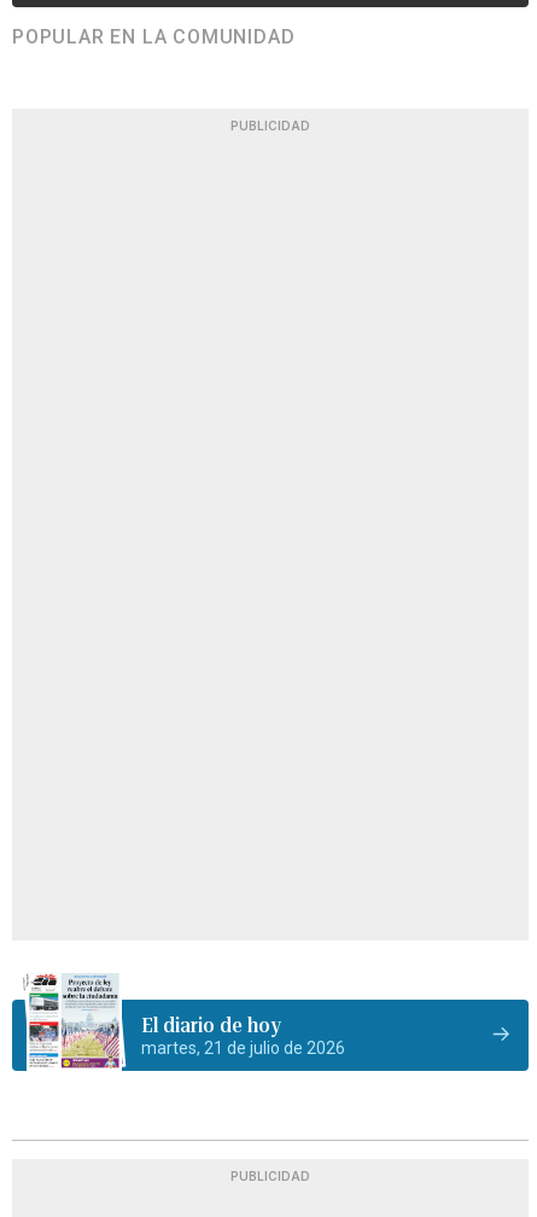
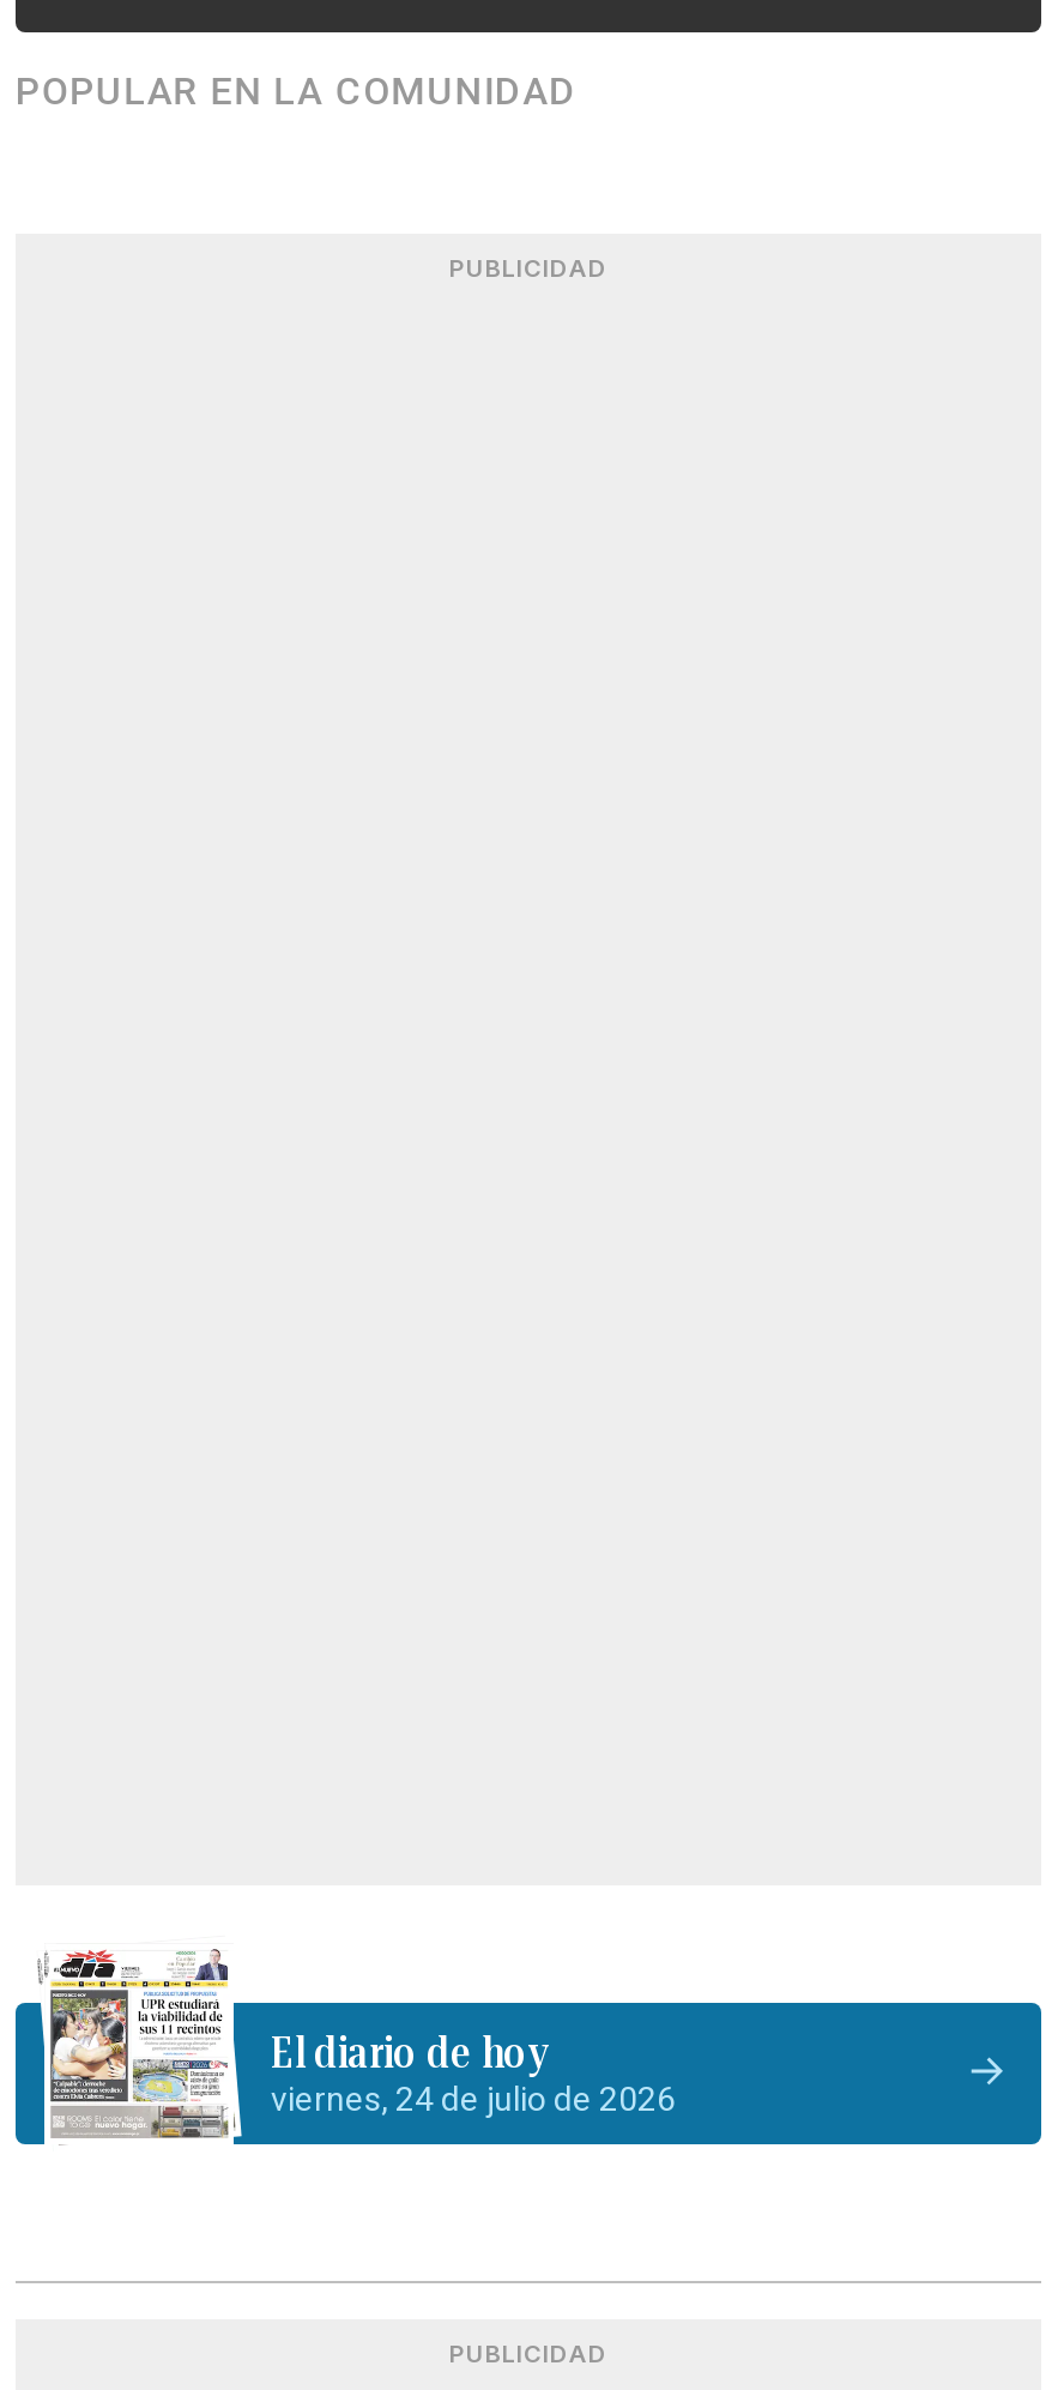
- [image]
- martes, 21 de julio de 2026
+ [image]
+ viernes, 24 de julio de 2026
